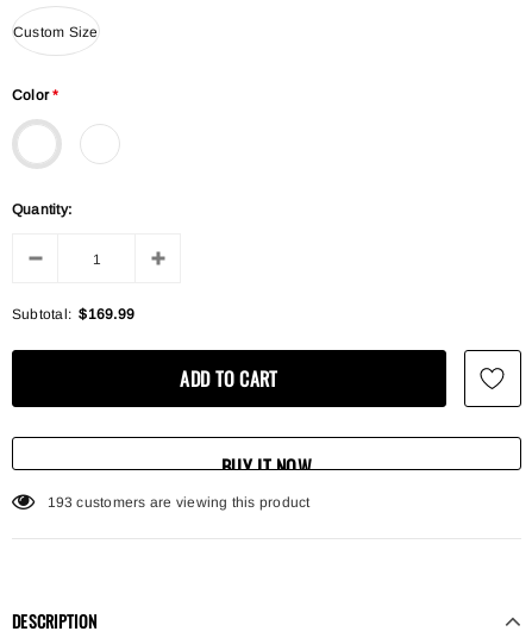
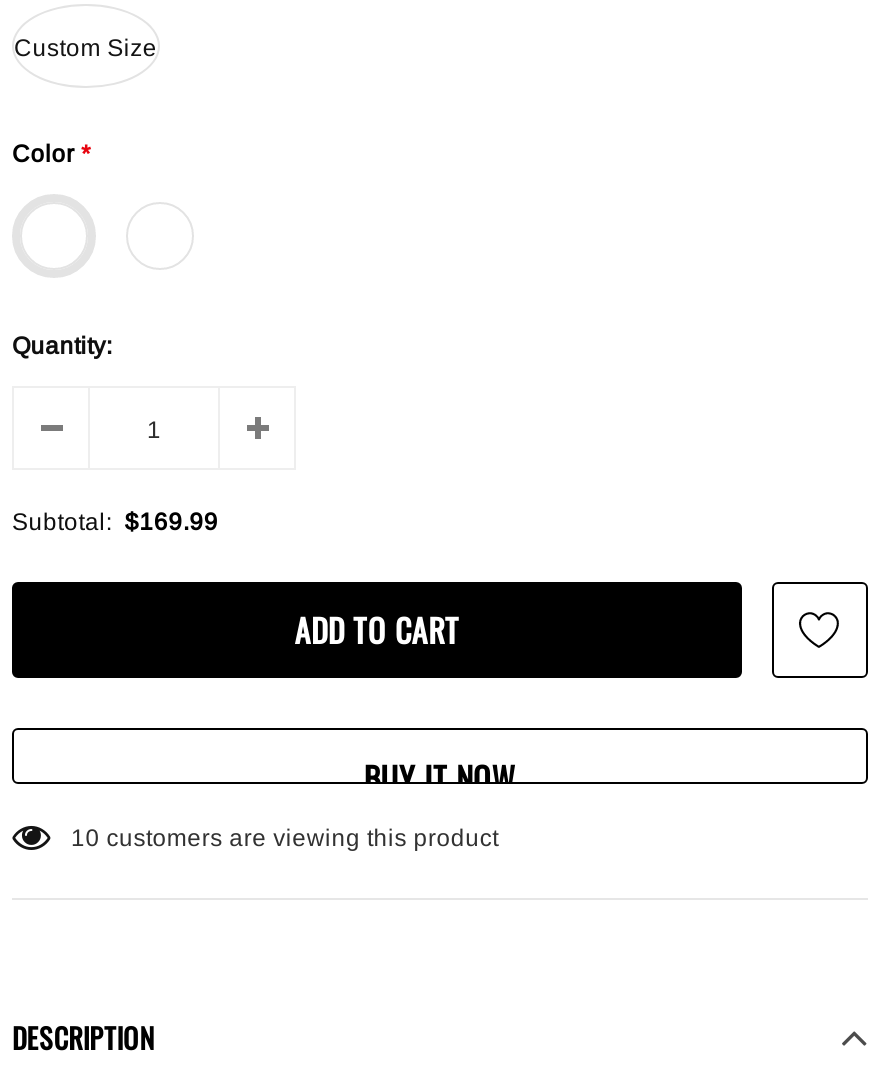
- 193 customers are viewing this product
+ 10 customers are viewing this product
